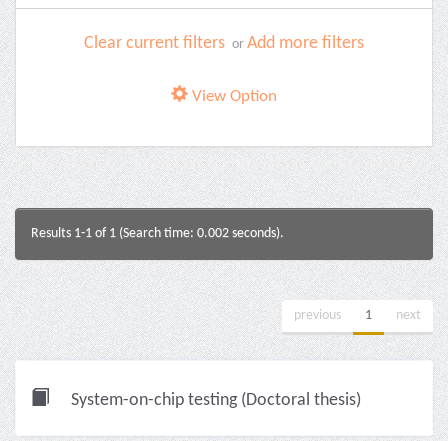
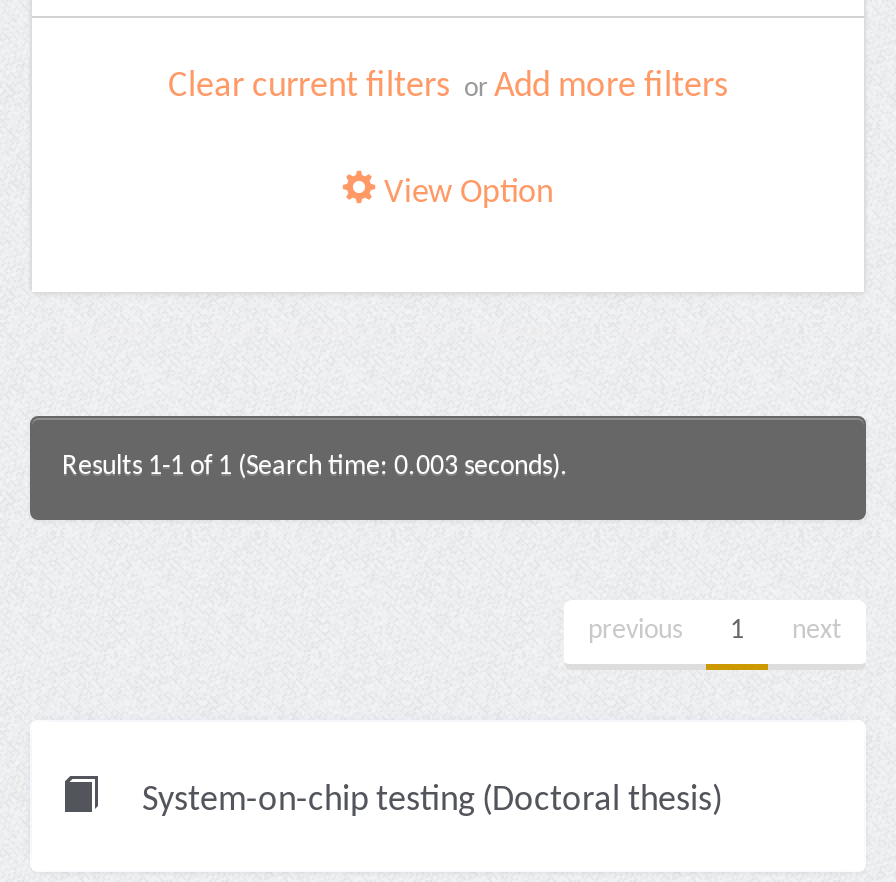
- Results 1-1 of 1 (Search time: 0.002 seconds).
+ Results 1-1 of 1 (Search time: 0.003 seconds).
